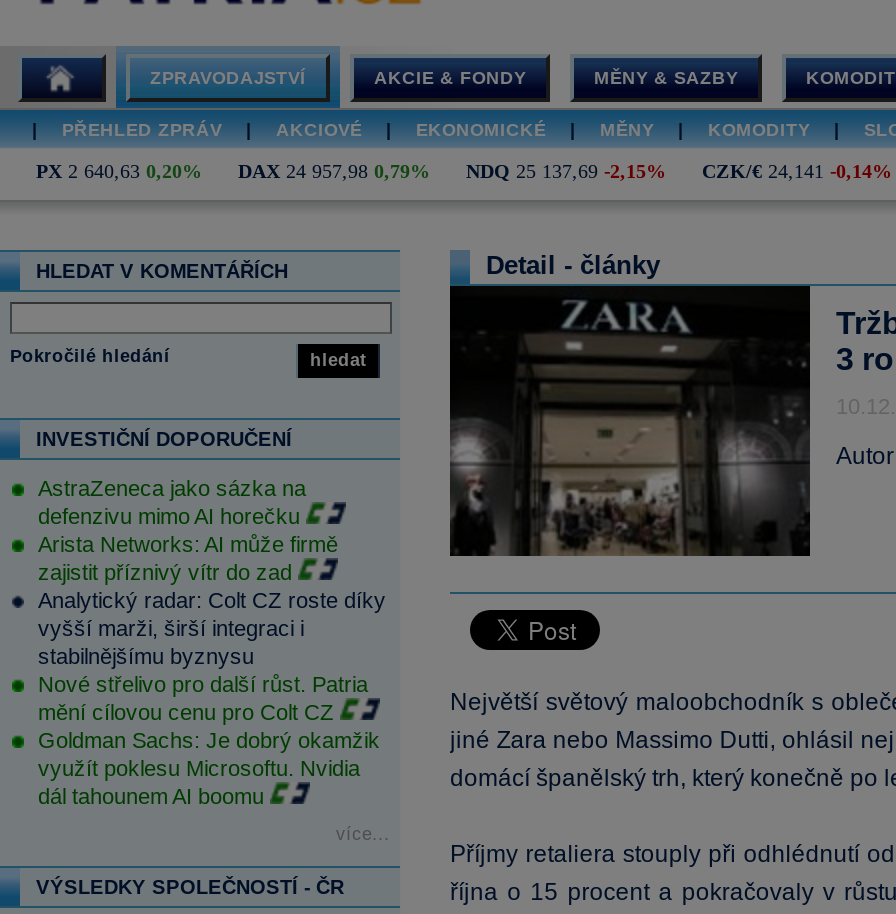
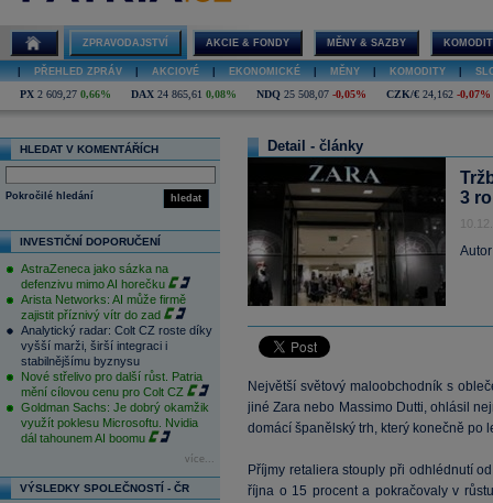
- PX 2 640,63 0,20%
+ PX 2 609,27 0,66%

- DAX 24 957,98 0,79%
+ DAX 24 865,61 0,08%

- NDQ 25 137,69 -2,15%
+ NDQ 25 508,07 -0,05%

- CZK/€ 24,141 -0,14%
+ CZK/€ 24,162 -0,07%
